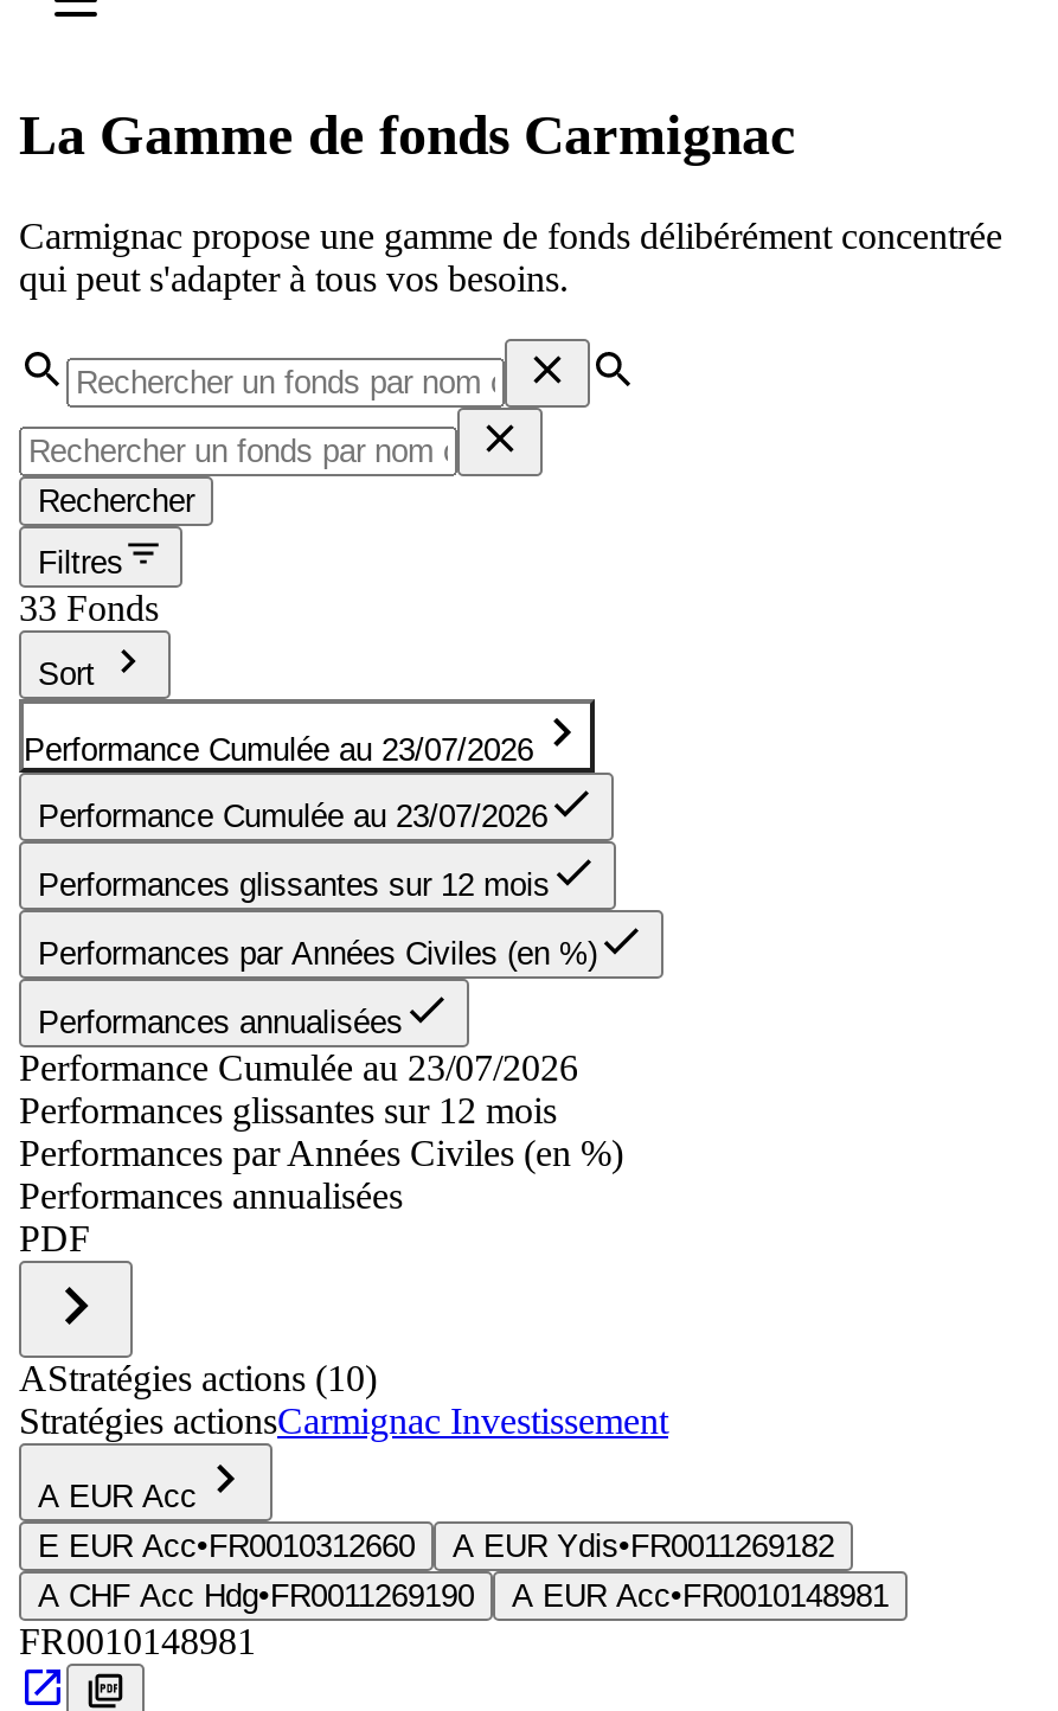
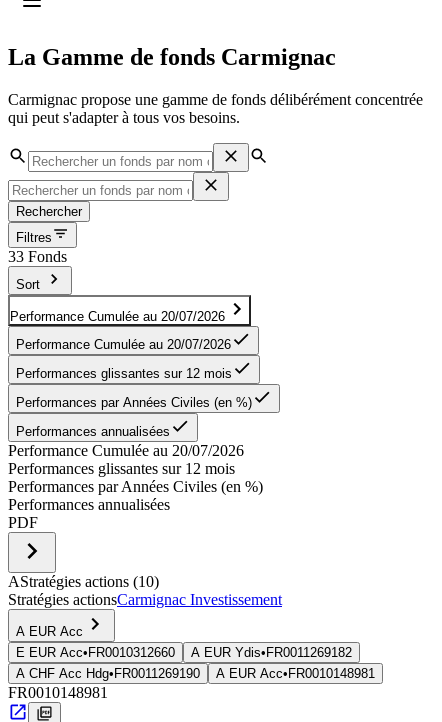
- Performance Cumulée au 23/07/2026
+ Performance Cumulée au 20/07/2026

- Performance Cumulée au 23/07/2026
+ Performance Cumulée au 20/07/2026

- Performance Cumulée au 23/07/2026
+ Performance Cumulée au 20/07/2026
